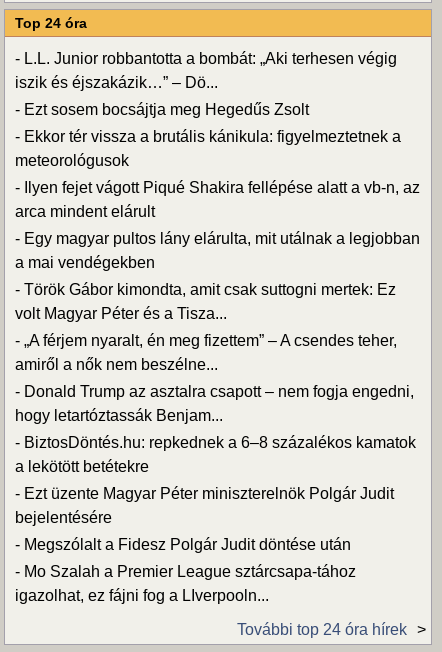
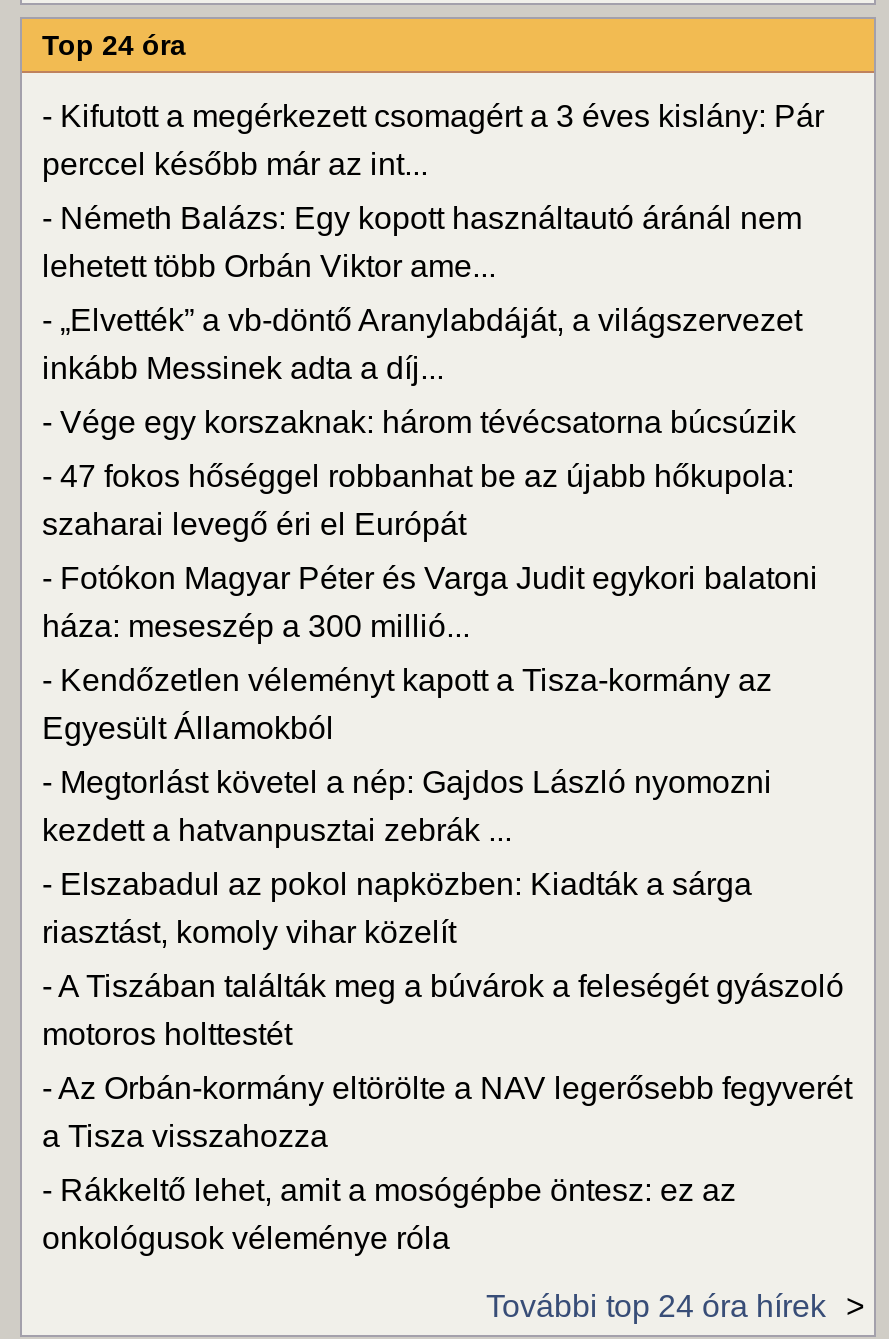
- - L.L. Junior robbantotta a bombát: „Aki terhesen végig
- iszik és éjszakázik…” – Dö...
+ - Kifutott a megérkezett csomagért a 3 éves kislány: Pár
+ perccel később már az int...

- - Ezt sosem bocsájtja meg Hegedűs Zsolt
+ - Németh Balázs: Egy kopott használtautó áránál nem
+ lehetett több Orbán Viktor ame...

- - Ekkor tér vissza a brutális kánikula: figyelmeztetnek a
- meteorológusok
+ - „Elvették” a vb-döntő Aranylabdáját, a világszervezet
+ inkább Messinek adta a díj...

- - Ilyen fejet vágott Piqué Shakira fellépése alatt a vb-n, az
- arca mindent elárult
+ - Vége egy korszaknak: három tévécsatorna búcsúzik

- - Egy magyar pultos lány elárulta, mit utálnak a legjobban
- a mai vendégekben
+ - 47 fokos hőséggel robbanhat be az újabb hőkupola:
+ szaharai levegő éri el Európát

- - Török Gábor kimondta, amit csak suttogni mertek: Ez
- volt Magyar Péter és a Tisza...
+ - Fotókon Magyar Péter és Varga Judit egykori balatoni
+ háza: meseszép a 300 millió...

- - „A férjem nyaralt, én meg fizettem” – A csendes teher,
- amiről a nők nem beszélne...
+ - Kendőzetlen véleményt kapott a Tisza-kormány az
+ Egyesült Államokból

- - Donald Trump az asztalra csapott – nem fogja engedni,
- hogy letartóztassák Benjam...
+ - Megtorlást követel a nép: Gajdos László nyomozni
+ kezdett a hatvanpusztai zebrák ...

- - BiztosDöntés.hu: repkednek a 6–8 százalékos kamatok
- a lekötött betétekre
+ - Elszabadul az pokol napközben: Kiadták a sárga
+ riasztást, komoly vihar közelít

- - Ezt üzente Magyar Péter miniszterelnök Polgár Judit
- bejelentésére
+ - A Tiszában találták meg a búvárok a feleségét gyászoló
+ motoros holttestét

- - Megszólalt a Fidesz Polgár Judit döntése után
+ - Az Orbán-kormány eltörölte a NAV legerősebb fegyverét
+ a Tisza visszahozza

- - Mo Szalah a Premier League sztárcsapa-tához
- igazolhat, ez fájni fog a LIverpooln...
+ - Rákkeltő lehet, amit a mosógépbe öntesz: ez az
+ onkológusok véleménye róla
